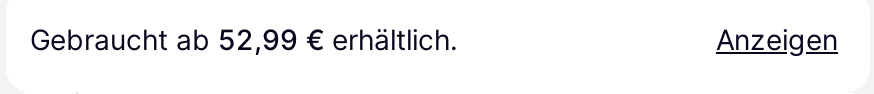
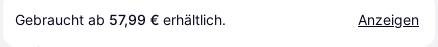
- Gebraucht ab 52,99 €erhältlich.
+ Gebraucht ab 57,99 €erhältlich.
